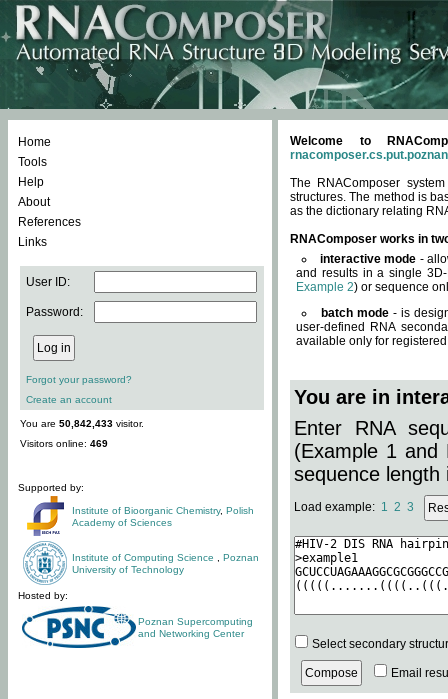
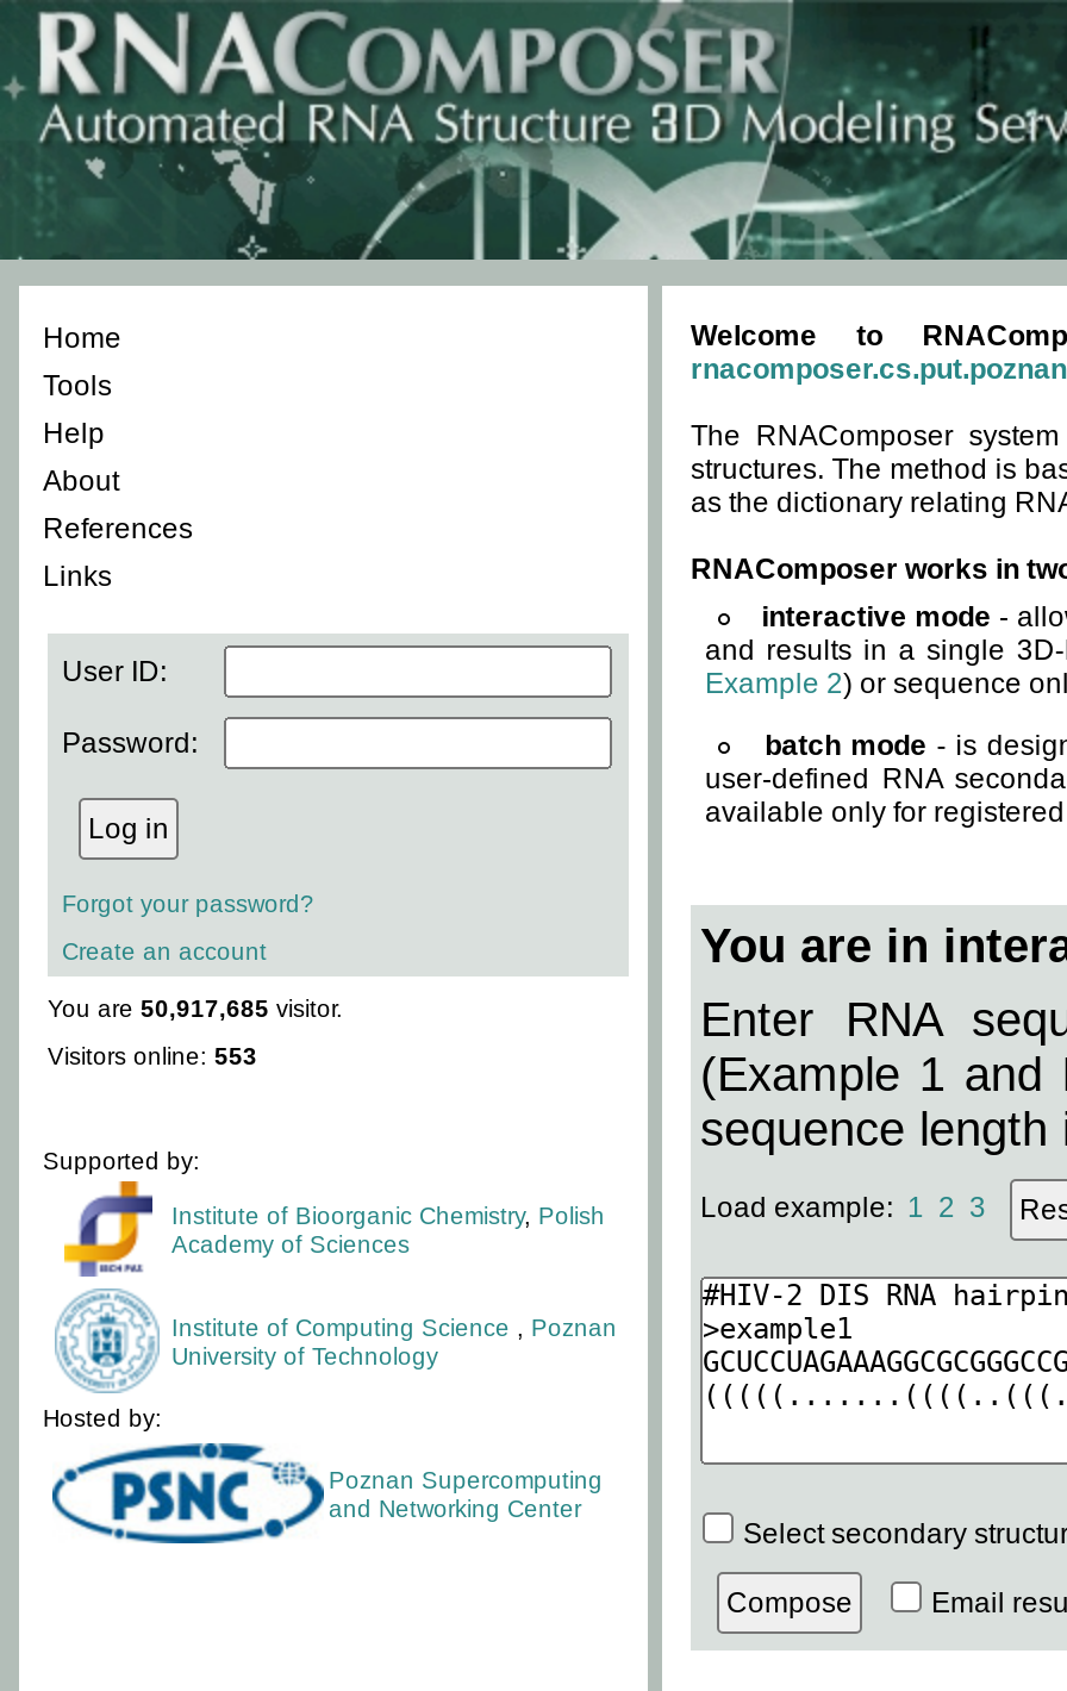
- You are 50,842,433 visitor.
+ You are 50,917,685 visitor.

- Visitors online: 469
+ Visitors online: 553
